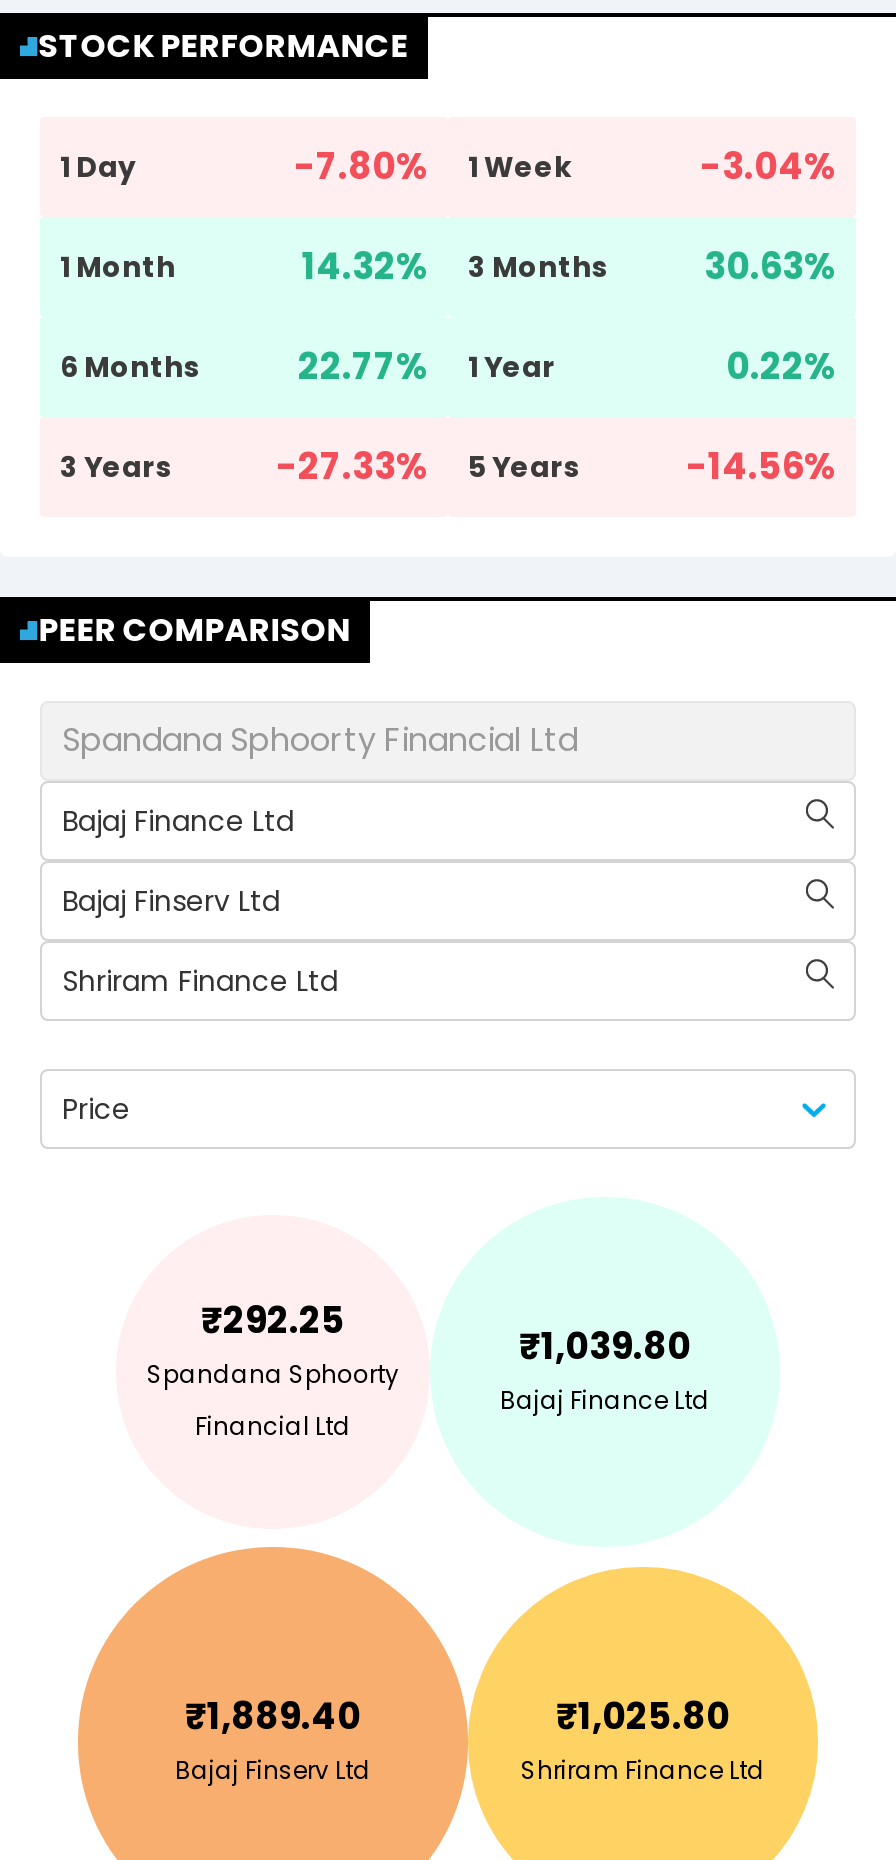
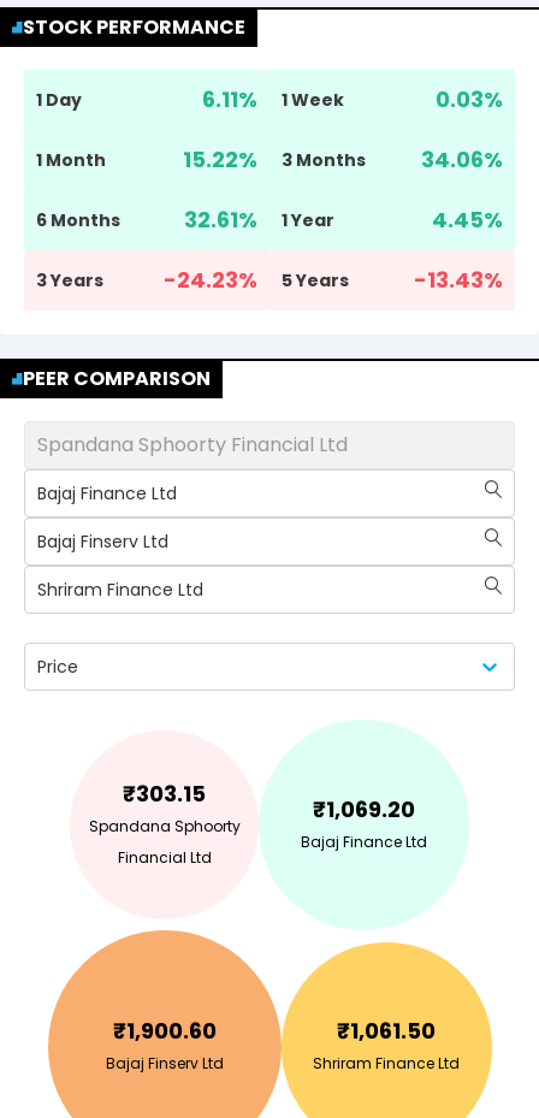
- -7.80% 1 Week
+ 6.11% 1 Week

- -3.04%
+ 0.03%

- 14.32% 3 Months
+ 15.22% 3 Months

- 30.63%
+ 34.06%

- 22.77% 1 Year
+ 32.61% 1 Year

- 0.22%
+ 4.45%

- -27.33% 5 Years
+ -24.23% 5 Years

- -14.56%
+ -13.43%

- ₹292.25
+ ₹303.15

- ₹1,039.80
+ ₹1,069.20

- ₹1,889.40
+ ₹1,900.60

- ₹1,025.80
+ ₹1,061.50
